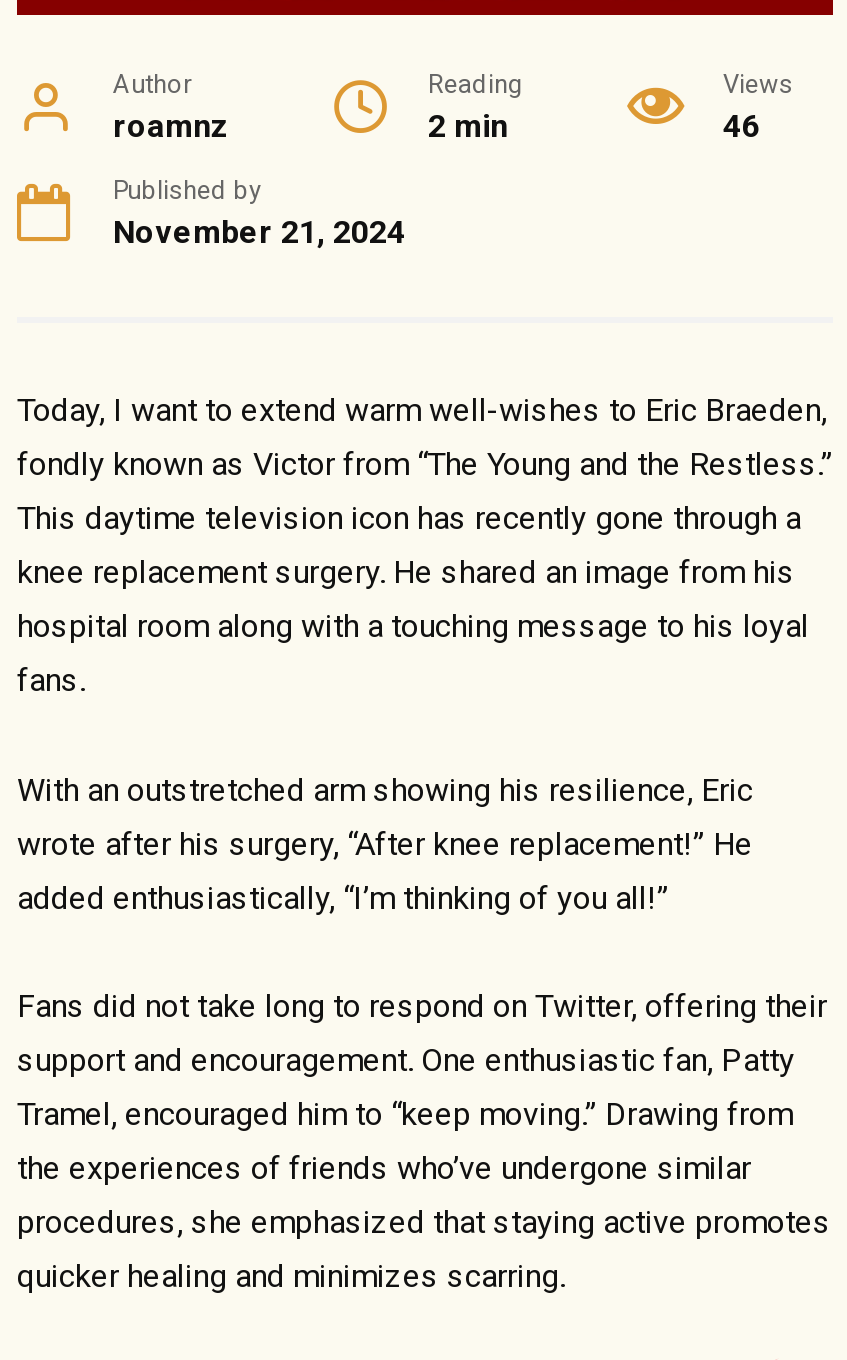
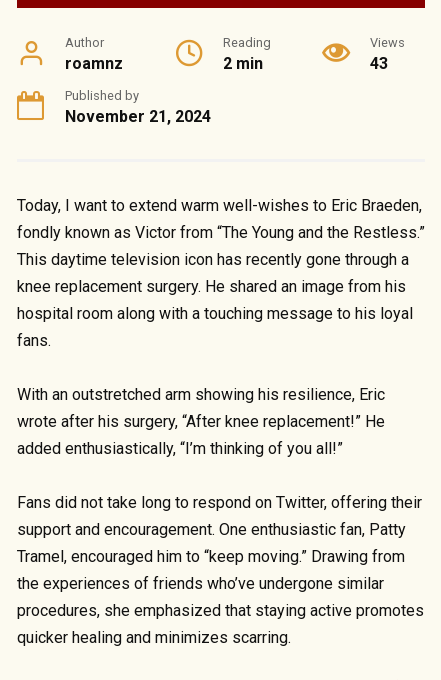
- 46
+ 43
